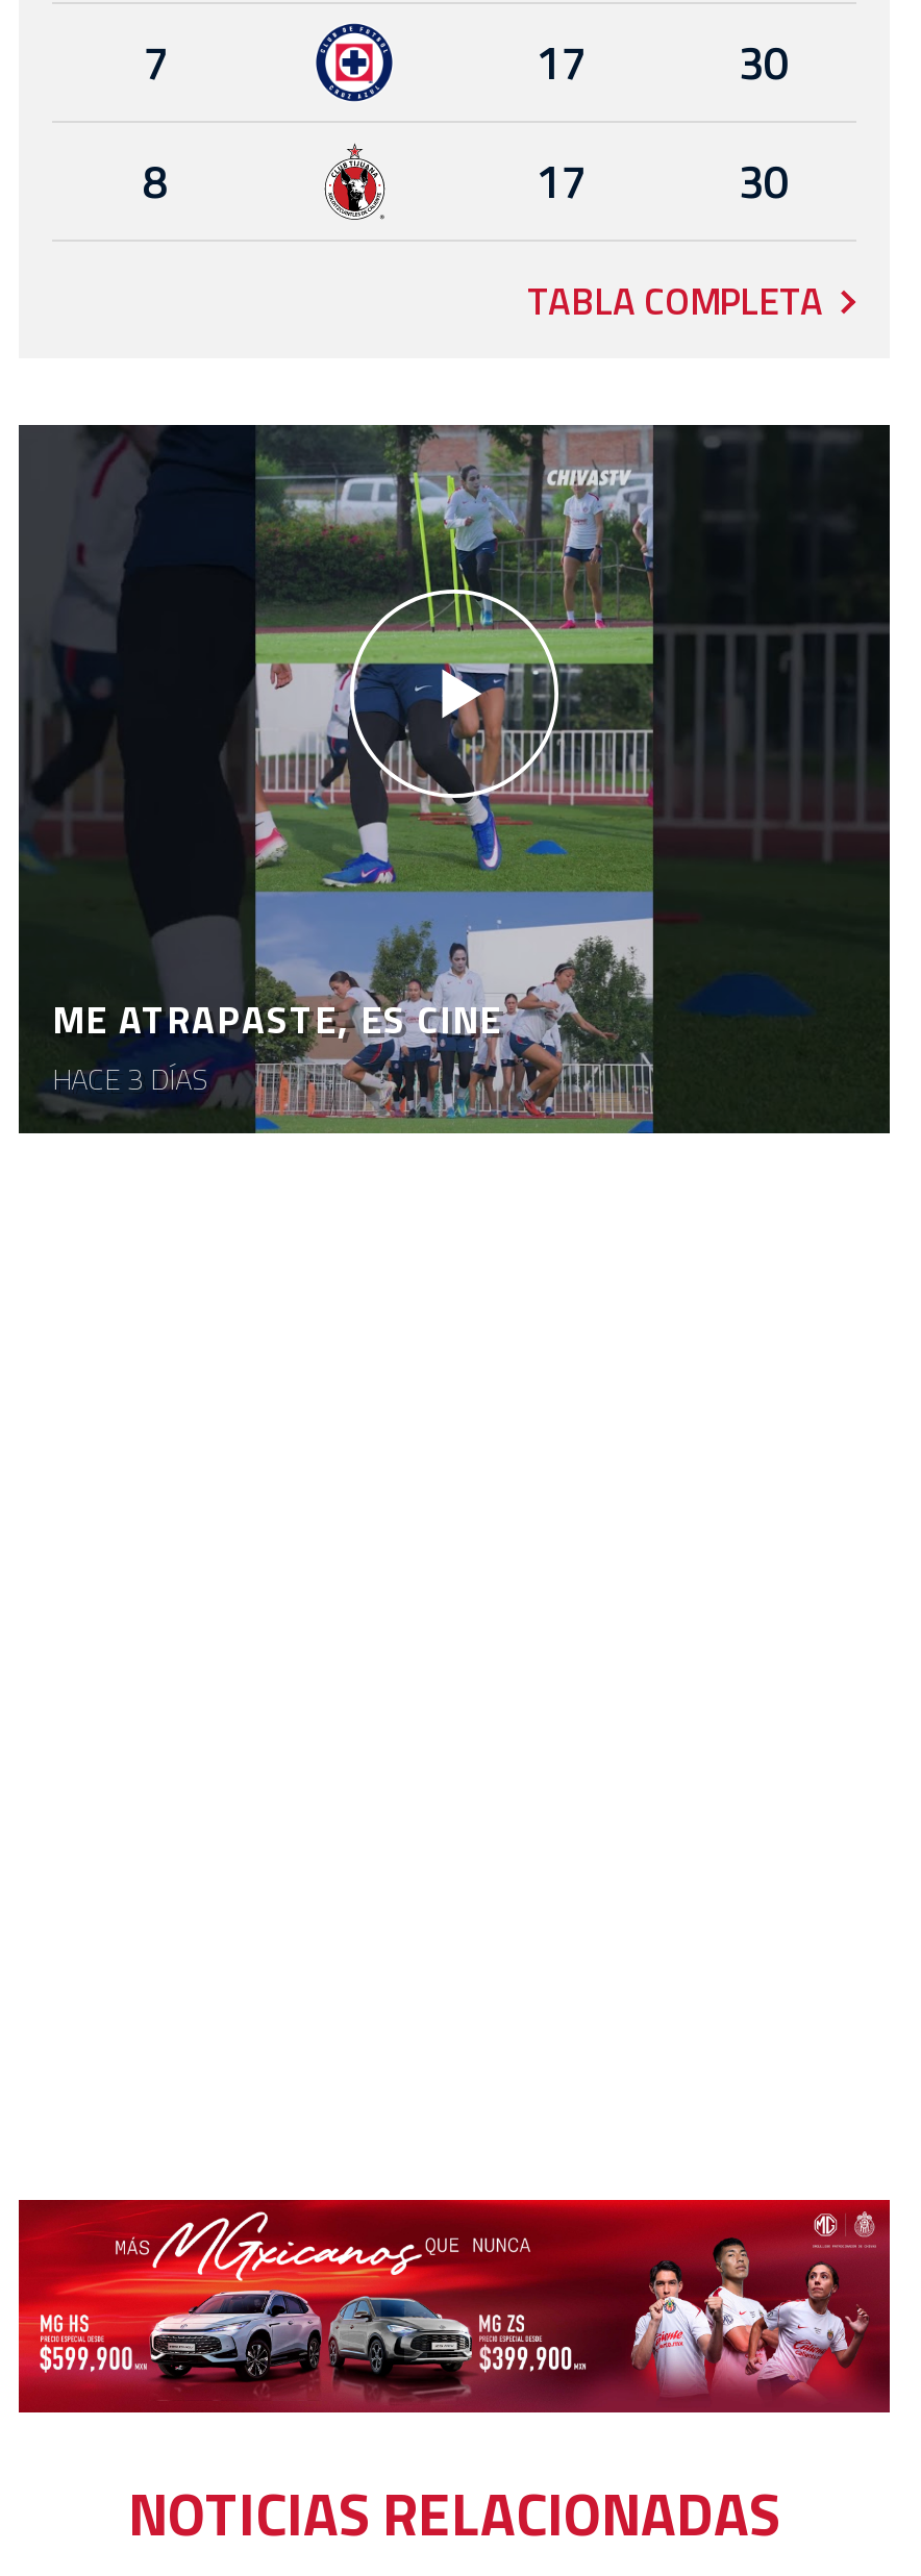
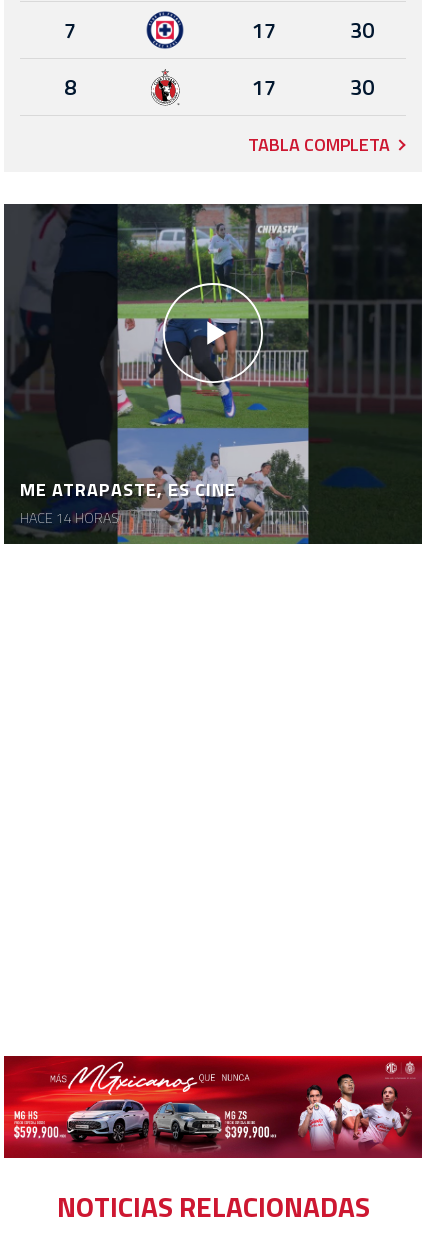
- HACE 3 DÍAS
+ HACE 14 HORAS
